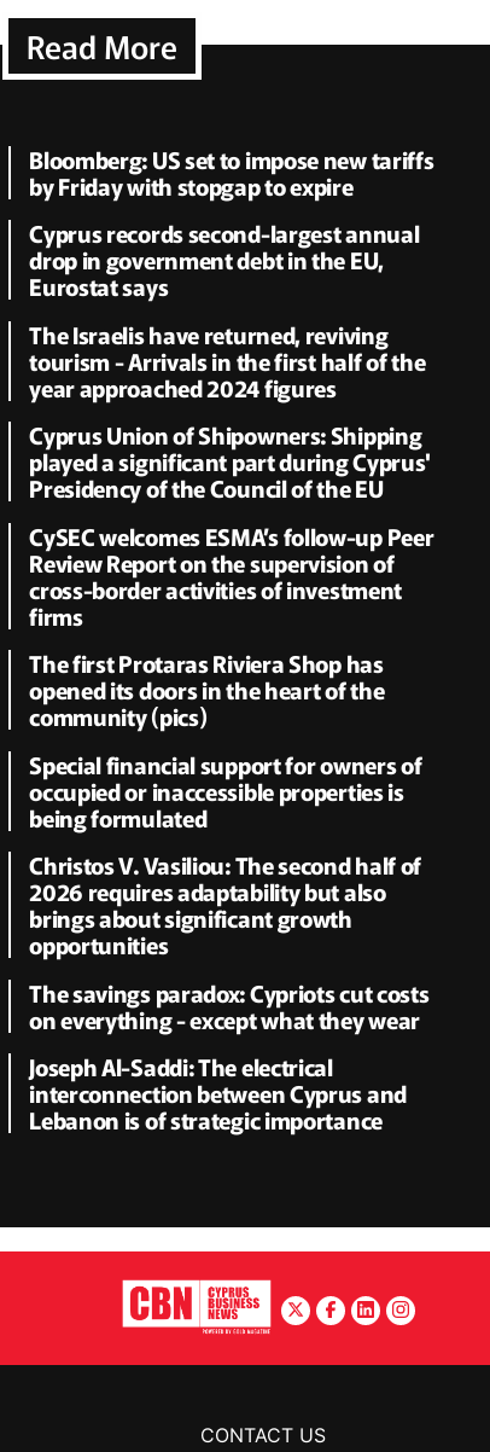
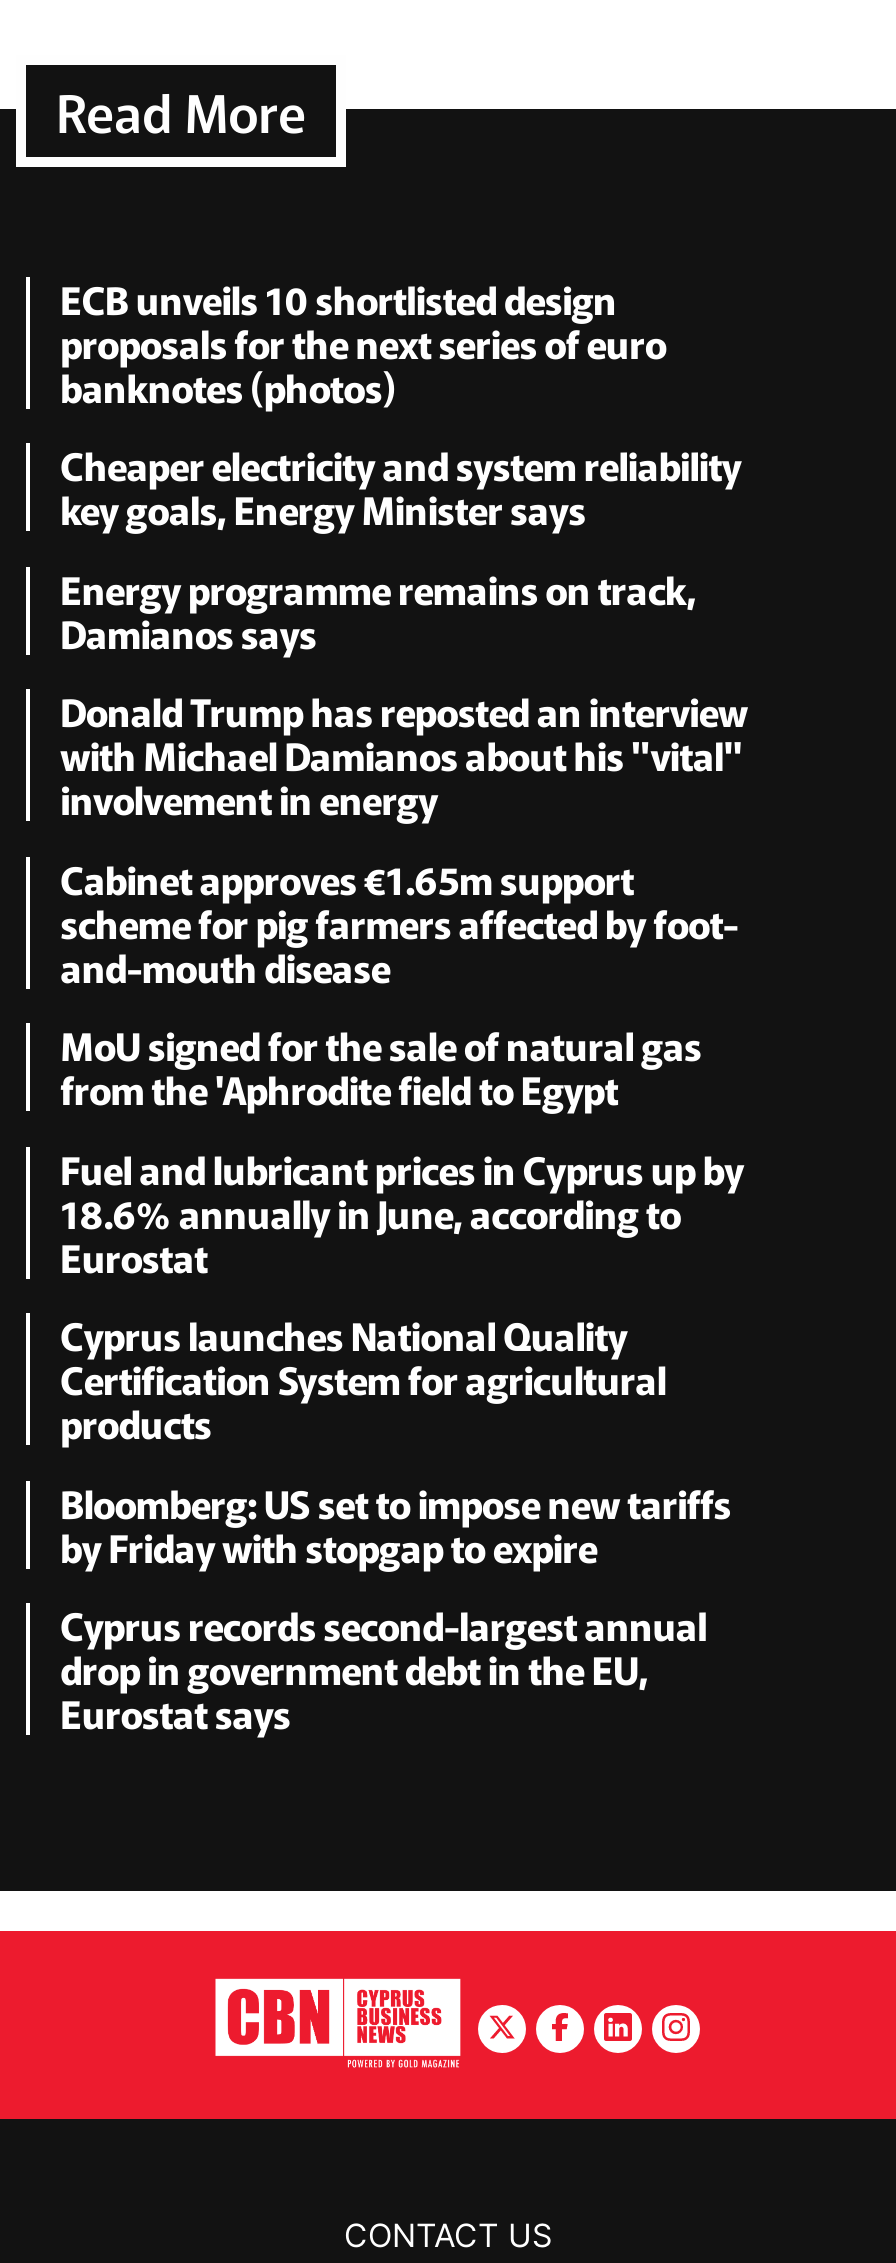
+ ECB unveils 10 shortlisted design
+ proposals for the next series of euro
+ banknotes (photos)
+ Cheaper electricity and system reliability
+ key goals, Energy Minister says
+ Energy programme remains on track,
+ Damianos says
+ Donald Trump has reposted an interview
+ with Michael Damianos about his "vital"
+ involvement in energy
+ Cabinet approves €1.65m support
+ scheme for pig farmers affected by foot-
+ and-mouth disease
+ MoU signed for the sale of natural gas
+ from the 'Aphrodite field to Egypt
+ Fuel and lubricant prices in Cyprus up by
+ 18.6% annually in June, according to
+ Eurostat
+ Cyprus launches National Quality
+ Certification System for agricultural
+ products

moved down: Bloomberg: US set to impose new tariffs | by Friday with stopgap to expire | Cyprus records second-largest annual | drop in government debt in the EU, | Eurostat says

- The Israelis have returned, reviving
- tourism - Arrivals in the first half of the
- year approached 2024 figures
- Cyprus Union of Shipowners: Shipping
- played a significant part during Cyprus'
- Presidency of the Council of the EU
- CySEC welcomes ESMA’s follow-up Peer
- Review Report on the supervision of
- cross-border activities of investment
- firms
- The first Protaras Riviera Shop has
- opened its doors in the heart of the
- community (pics)
- Special financial support for owners of
- occupied or inaccessible properties is
- being formulated
- Christos V. Vasiliou: The second half of
- 2026 requires adaptability but also
- brings about significant growth
- opportunities
- The savings paradox: Cypriots cut costs
- on everything - except what they wear
- Joseph Al-Saddi: The electrical
- interconnection between Cyprus and
- Lebanon is of strategic importance
